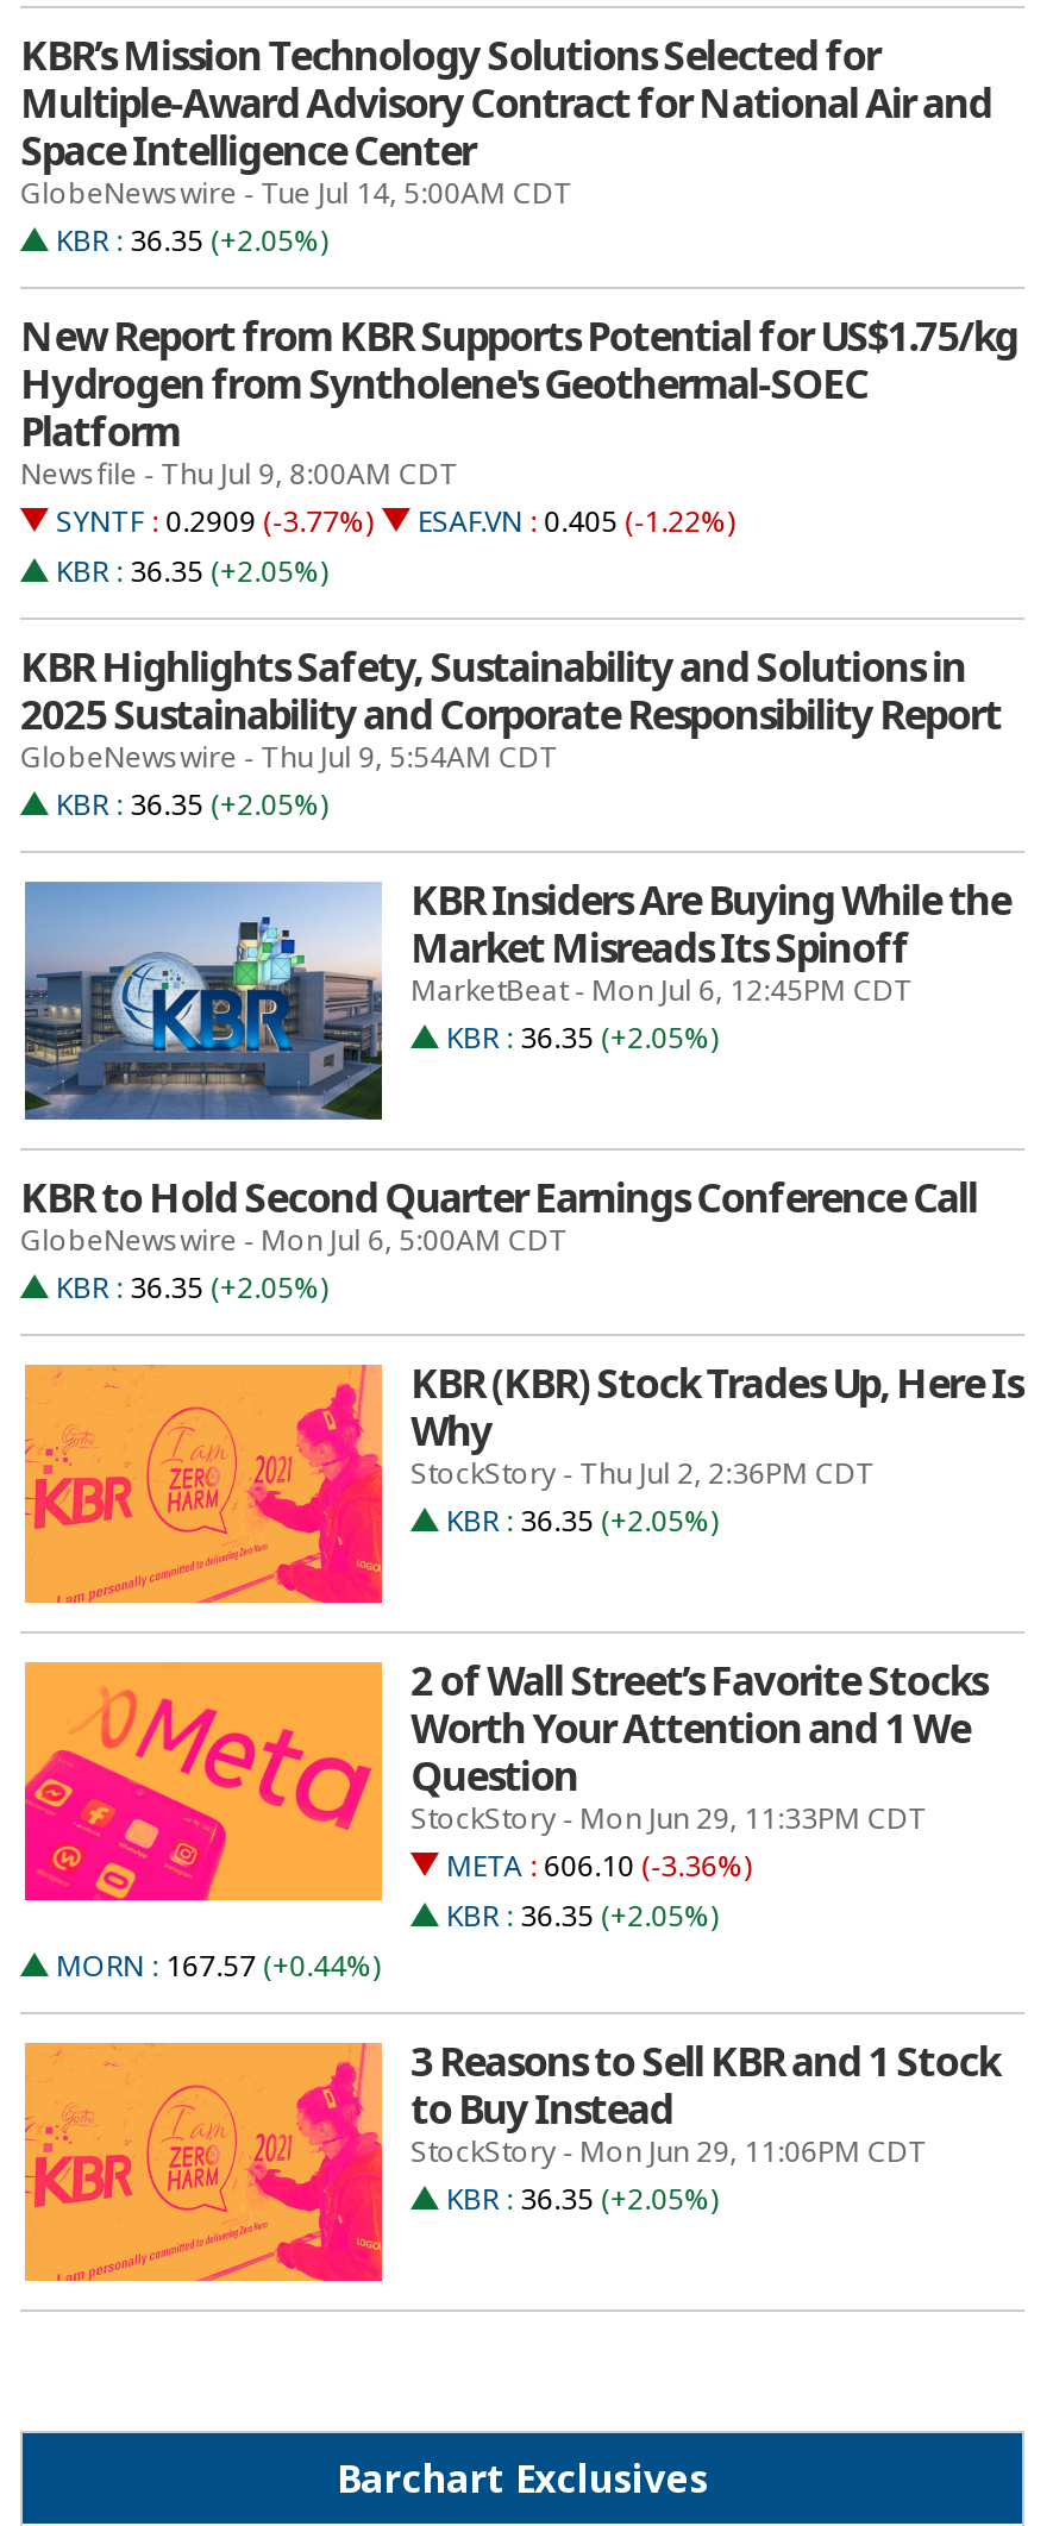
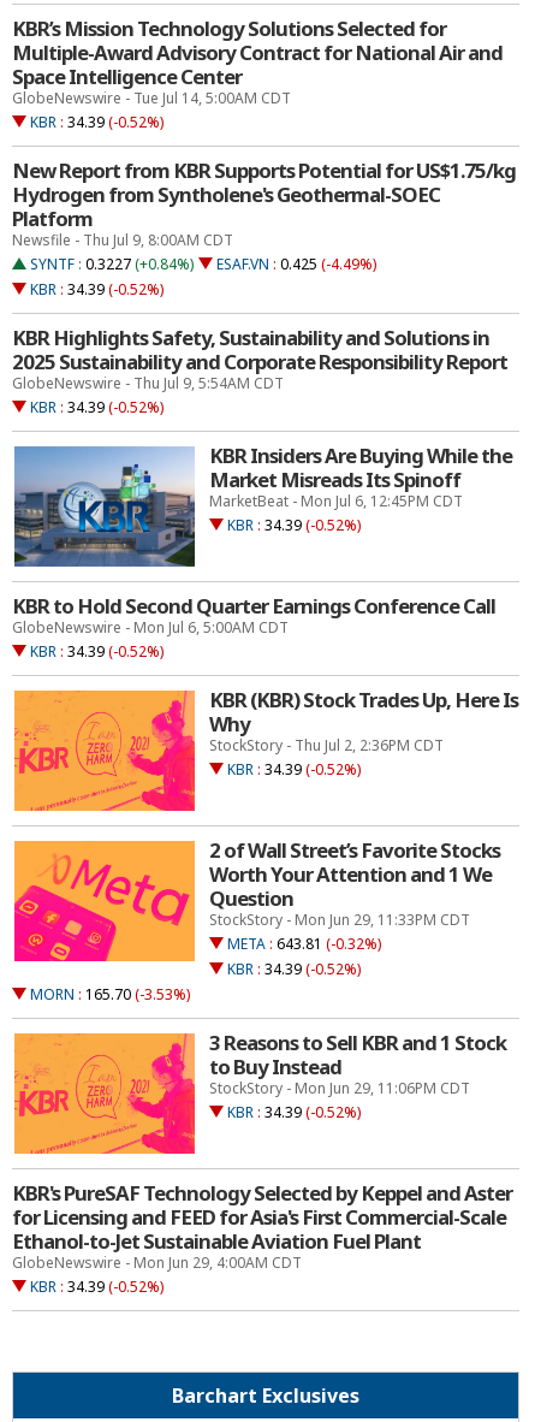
- KBR : 36.35 (+2.05%)
+ KBR : 34.39 (-0.52%)

- SYNTF : 0.2909 (-3.77%)
+ SYNTF : 0.3227 (+0.84%)

- ESAF.VN : 0.405 (-1.22%)
+ ESAF.VN : 0.425 (-4.49%)

- KBR : 36.35 (+2.05%)
+ KBR : 34.39 (-0.52%)

- KBR : 36.35 (+2.05%)
+ KBR : 34.39 (-0.52%)

- KBR : 36.35 (+2.05%)
+ KBR : 34.39 (-0.52%)

- KBR : 36.35 (+2.05%)
+ KBR : 34.39 (-0.52%)

- KBR : 36.35 (+2.05%)
+ KBR : 34.39 (-0.52%)

- META : 606.10 (-3.36%)
+ META : 643.81 (-0.32%)

- KBR : 36.35 (+2.05%)
+ KBR : 34.39 (-0.52%)

- MORN : 167.57 (+0.44%)
+ MORN : 165.70 (-3.53%)

- KBR : 36.35 (+2.05%)
+ KBR : 34.39 (-0.52%)
+ KBR's PureSAF Technology Selected by Keppel and Aster
+ for Licensing and FEED for Asia's First Commercial-Scale
+ Ethanol-to-Jet Sustainable Aviation Fuel Plant
+ GlobeNewswire - Mon Jun 29, 4:00AM CDT
+ KBR : 34.39 (-0.52%)
